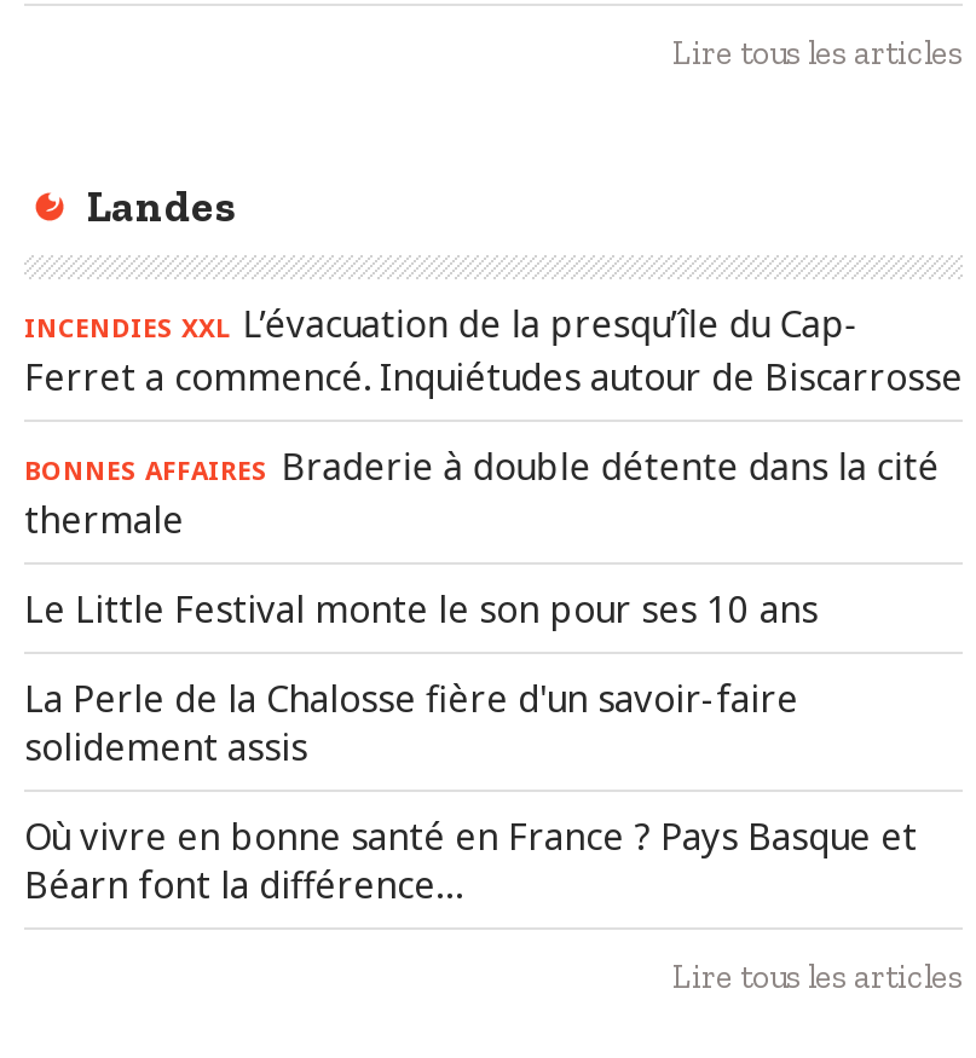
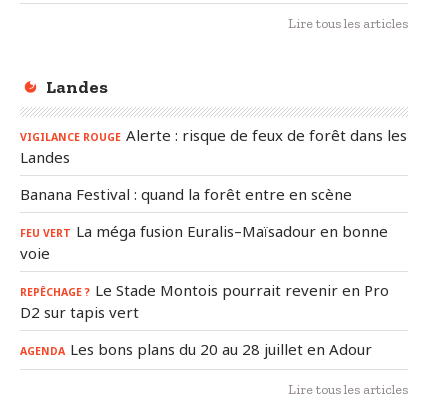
- INCENDIES XXL L’évacuation de la presqu’île du Cap-
- Ferret a commencé. Inquiétudes autour de Biscarrosse
+ VIGILANCE ROUGE Alerte : risque de feux de forêt dans les
+ Landes

- BONNES AFFAIRES Braderie à double détente dans la cité
- thermale
+ Banana Festival : quand la forêt entre en scène

- Le Little Festival monte le son pour ses 10 ans
+ FEU VERT La méga fusion Euralis–Maïsadour en bonne
+ voie

- La Perle de la Chalosse fière d'un savoir-faire
- solidement assis
+ REPÊCHAGE ? Le Stade Montois pourrait revenir en Pro
+ D2 sur tapis vert

- Où vivre en bonne santé en France ? Pays Basque et
- Béarn font la différence…
+ AGENDA Les bons plans du 20 au 28 juillet en Adour
